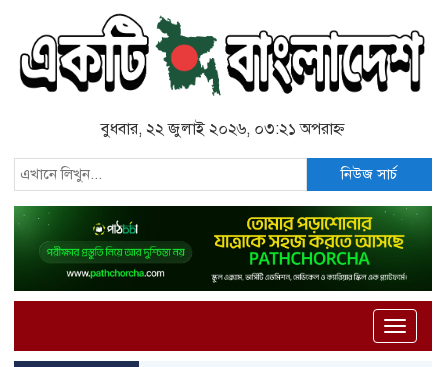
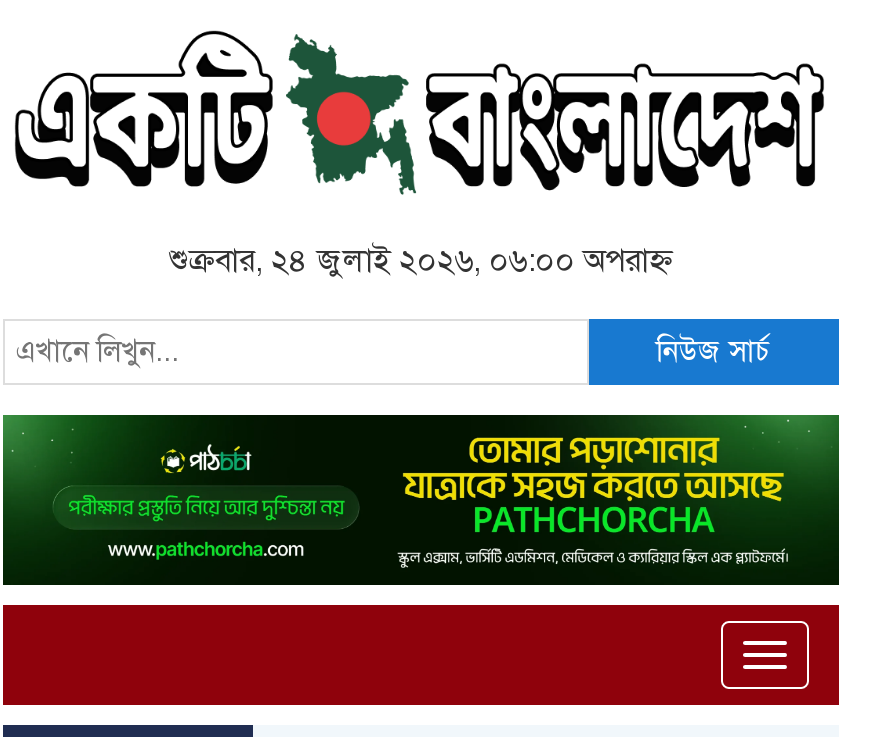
- বুধবার, ২২ জুলাই ২০২৬, ০৩:২১ অপরাহ্ন
+ শুক্রবার, ২৪ জুলাই ২০২৬, ০৬:০০ অপরাহ্ন
